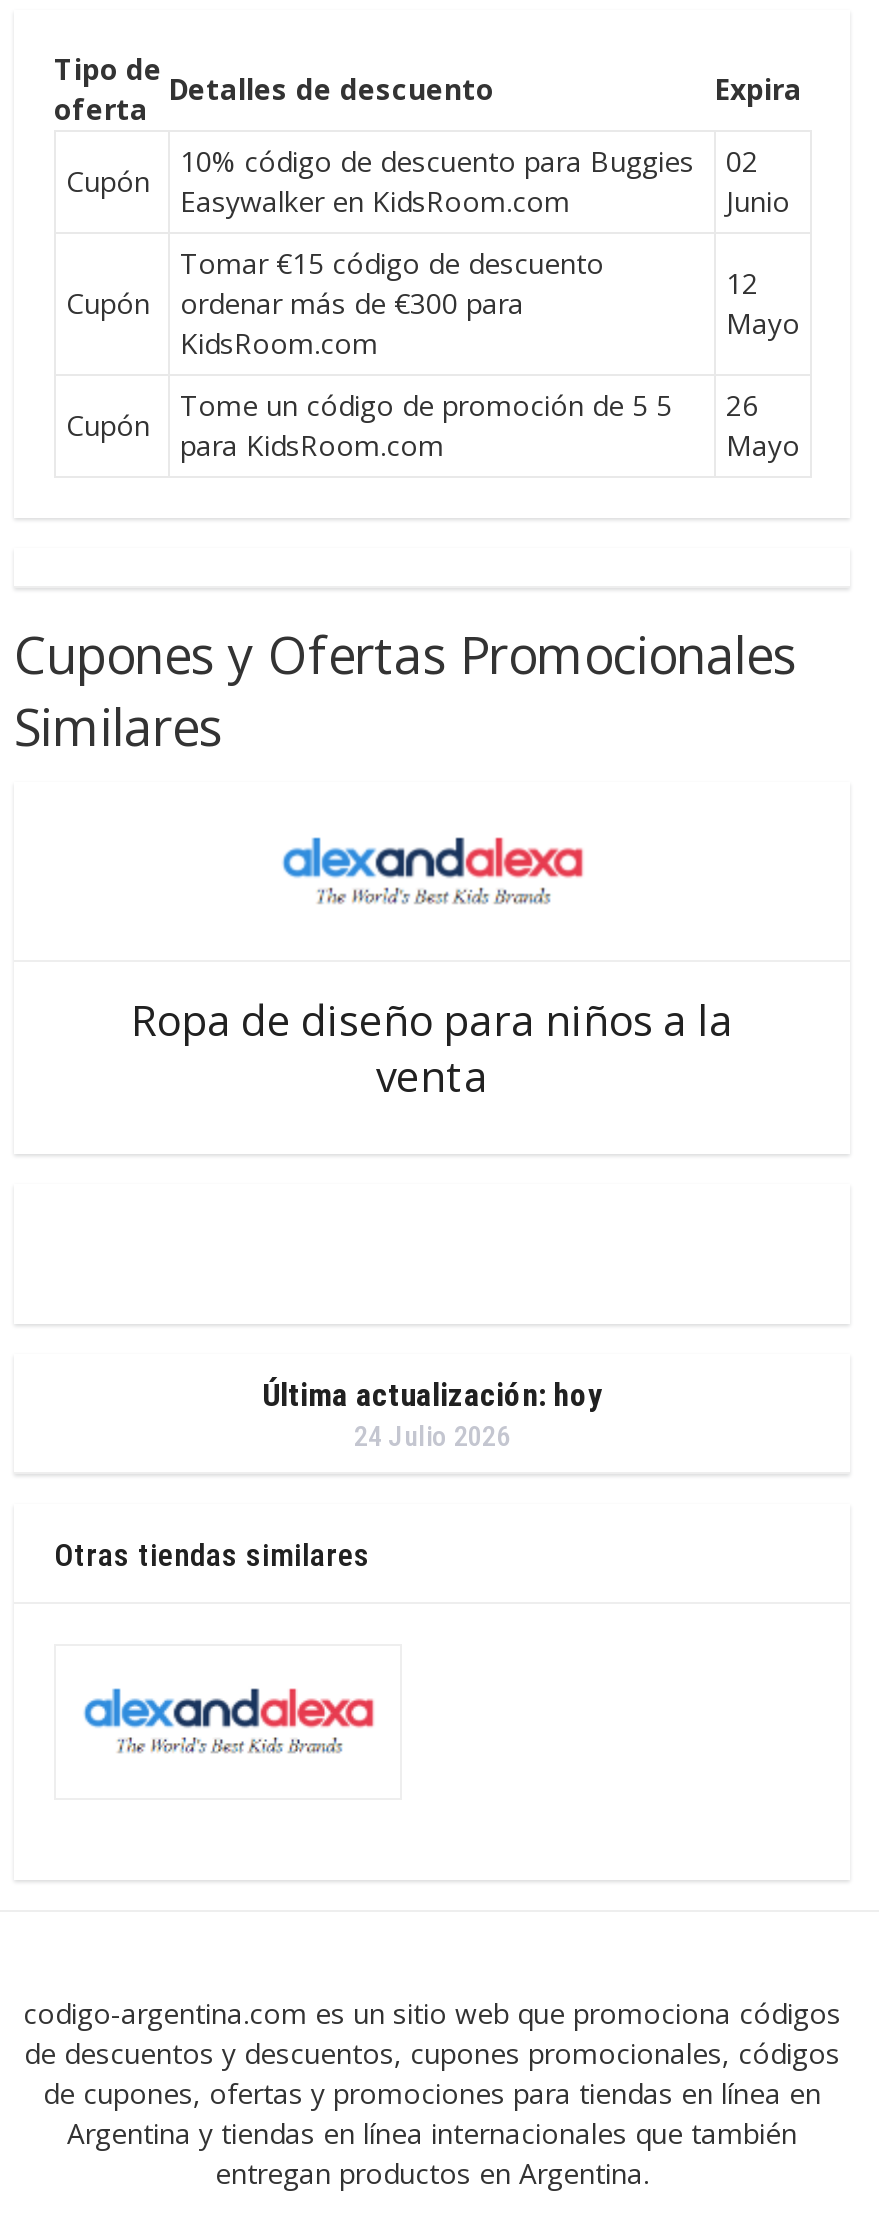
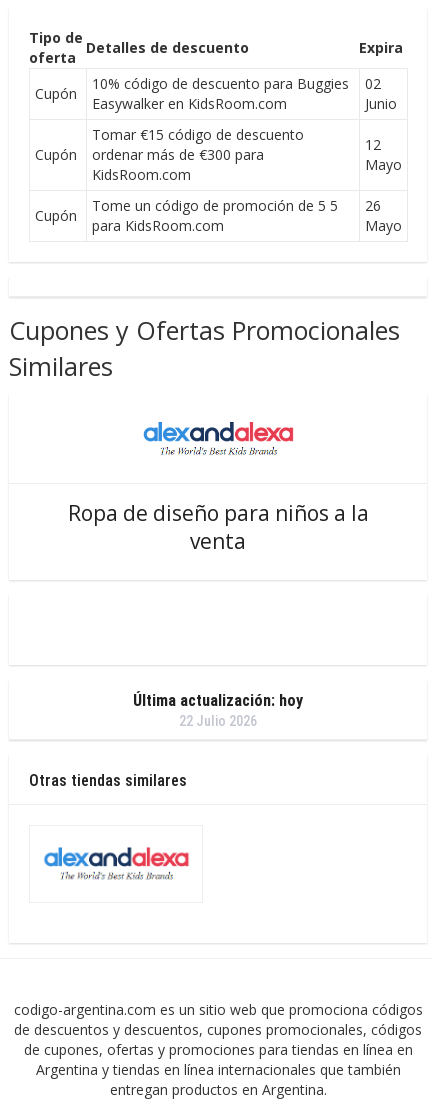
- 24 Julio 2026
+ 22 Julio 2026
